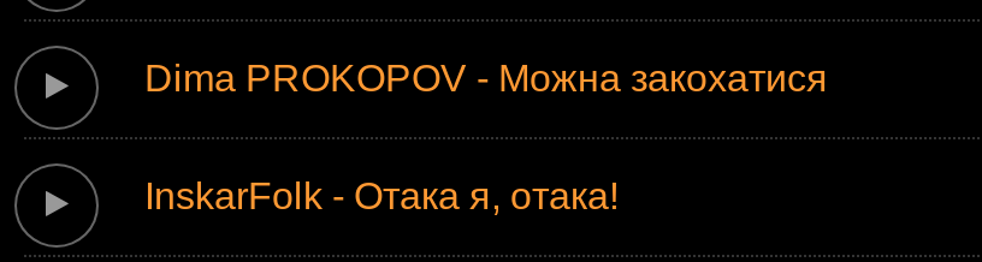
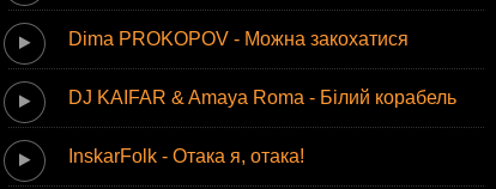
+ DJ KAIFAR & Amaya Roma - Білий корабель
